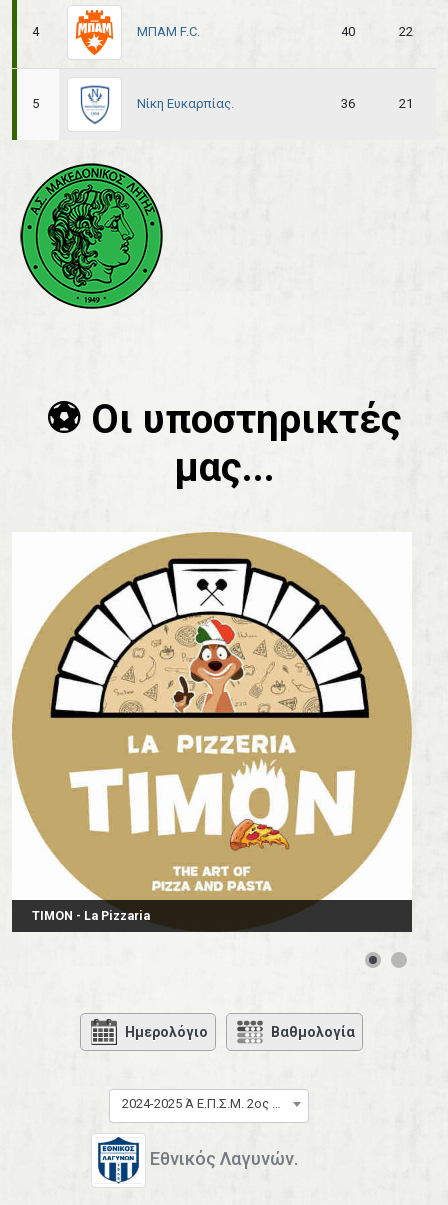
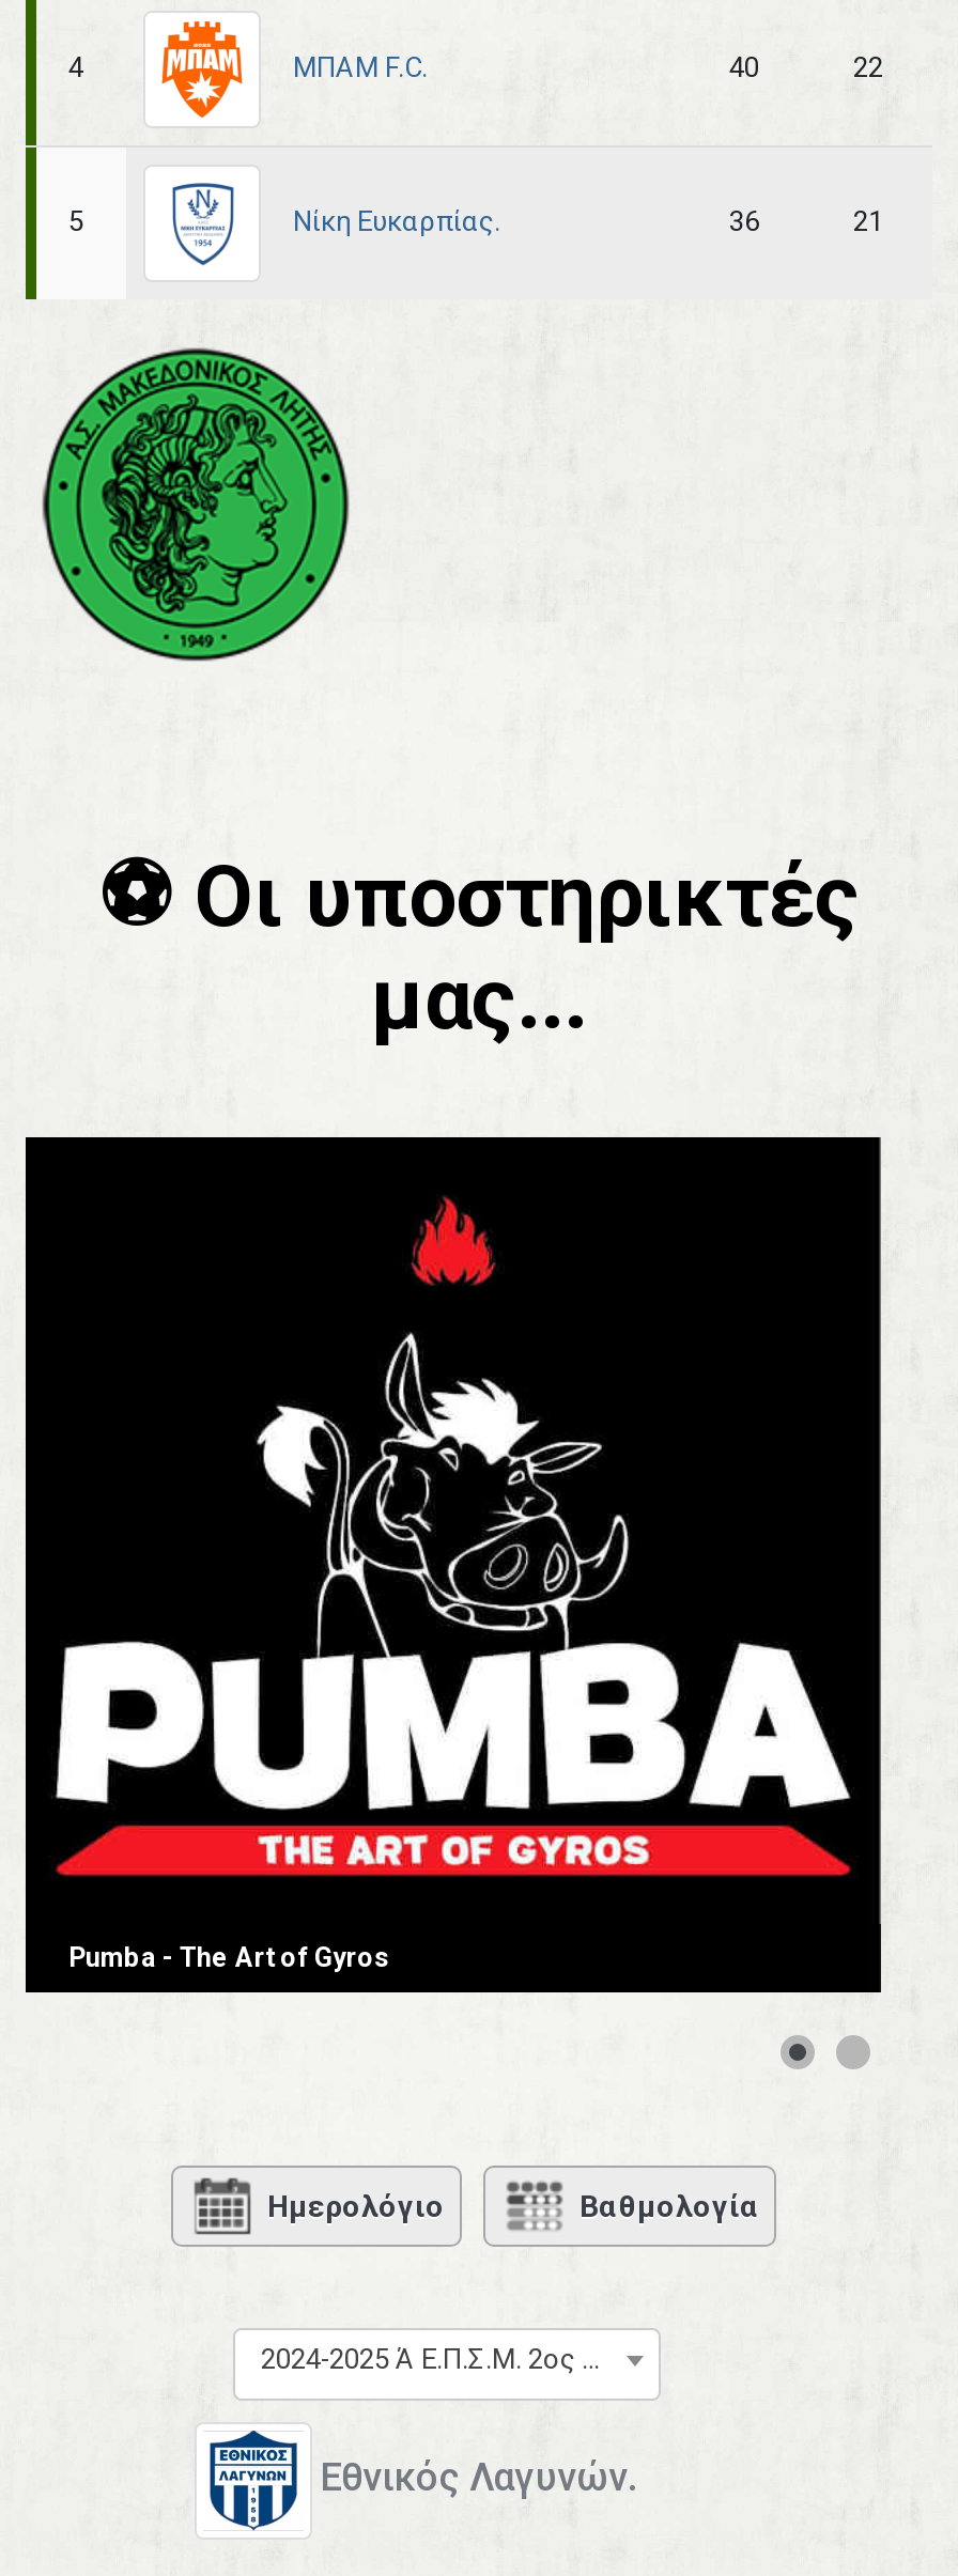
- [image]
- TIMON - La Pizzaria
+ [image]
+ Pumba - The Art of Gyros
